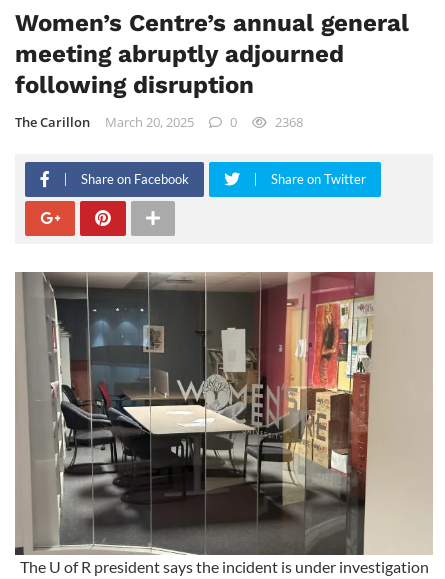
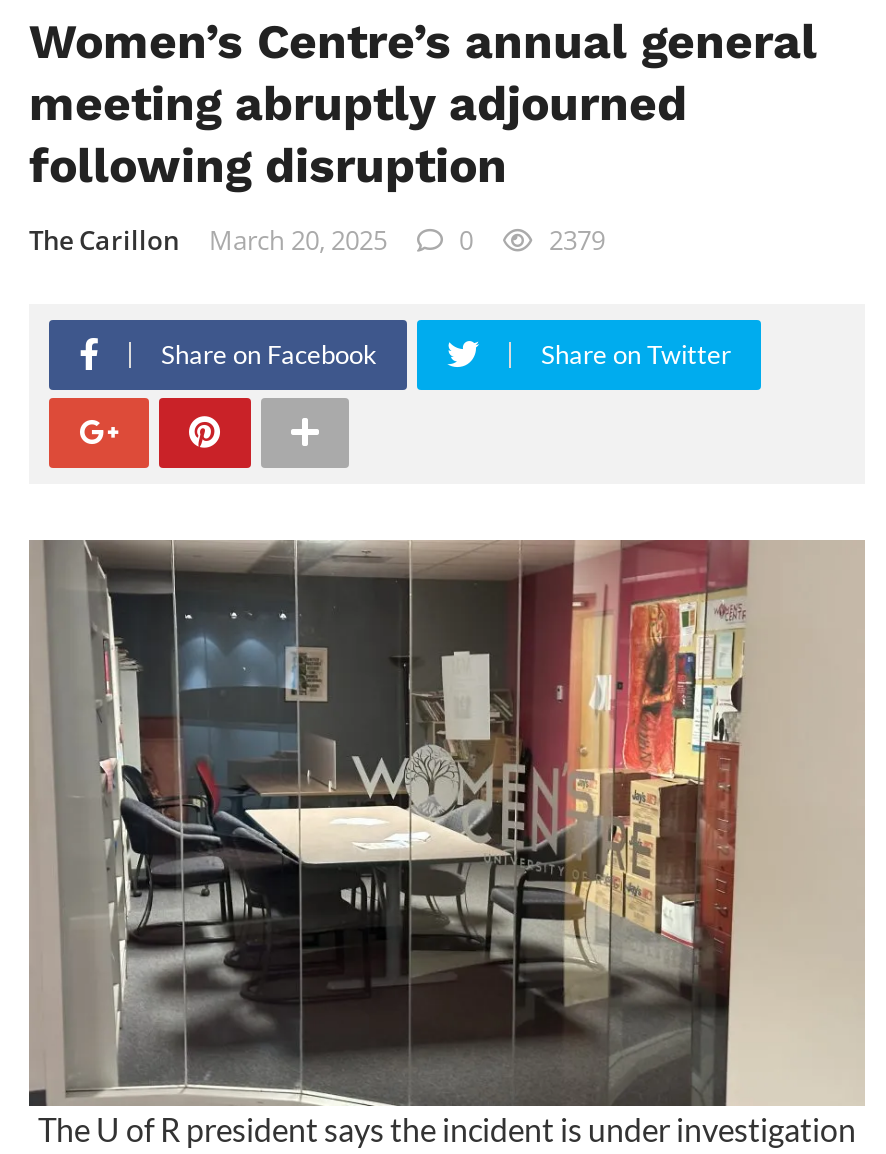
- 2368
+ 2379
